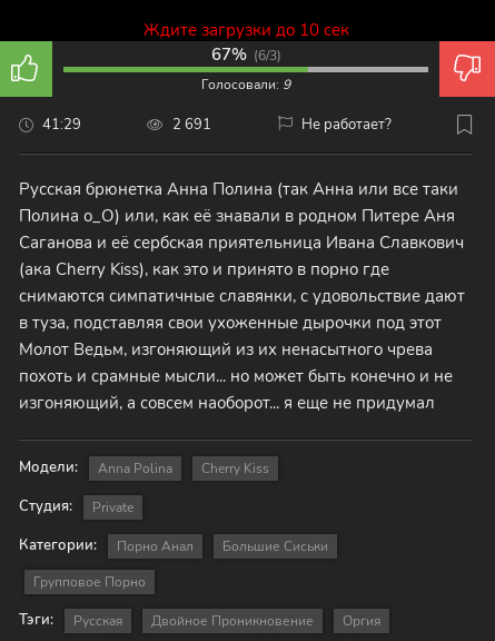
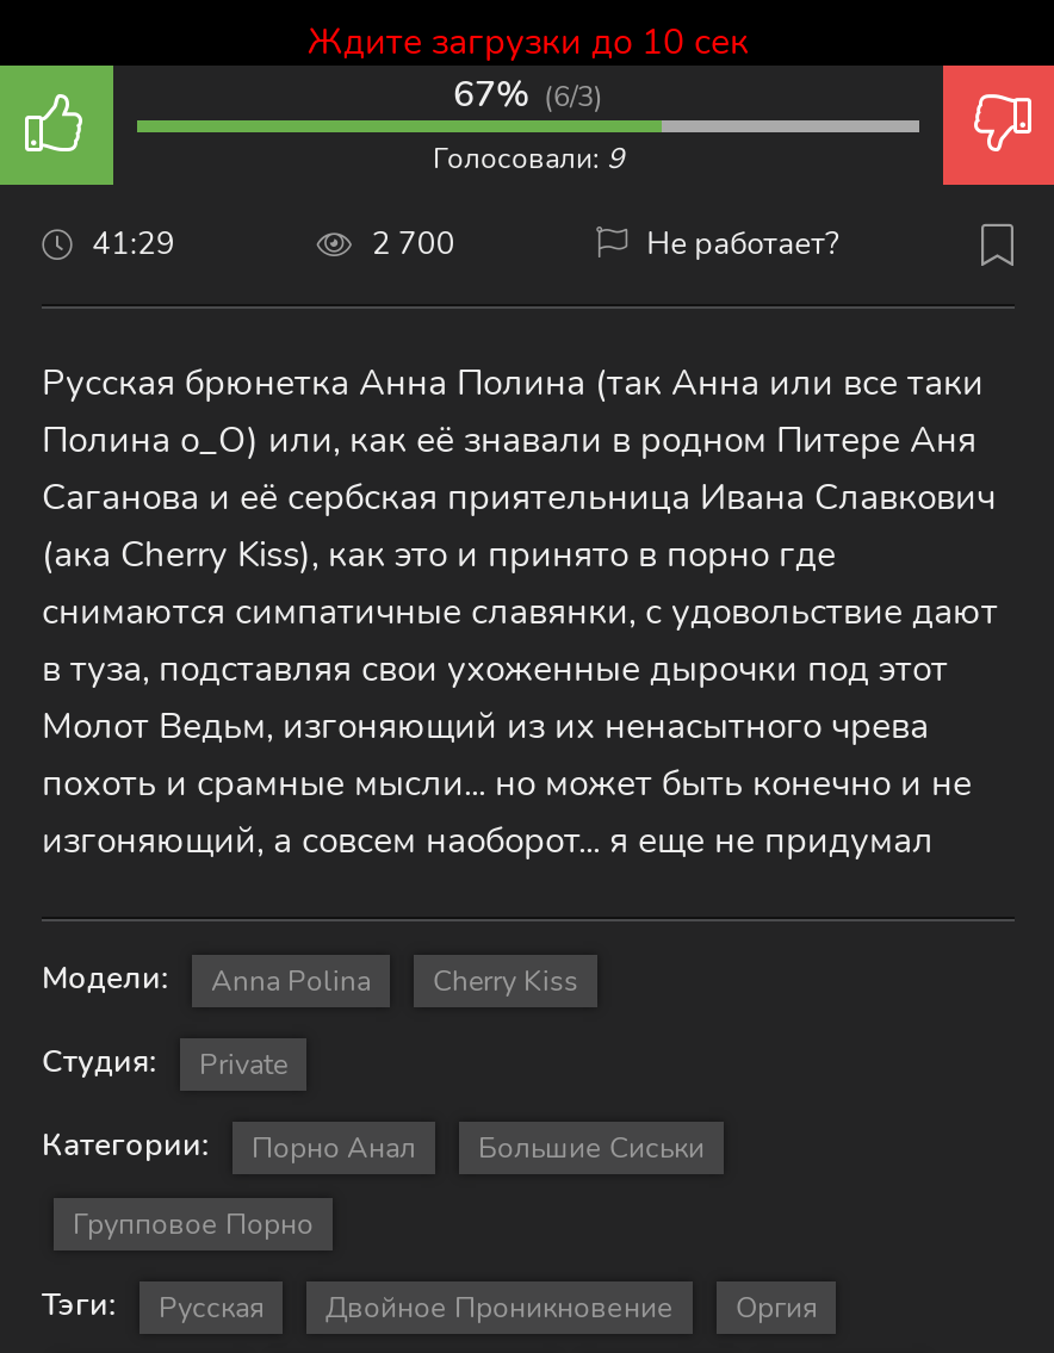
- 2 691
+ 2 700
